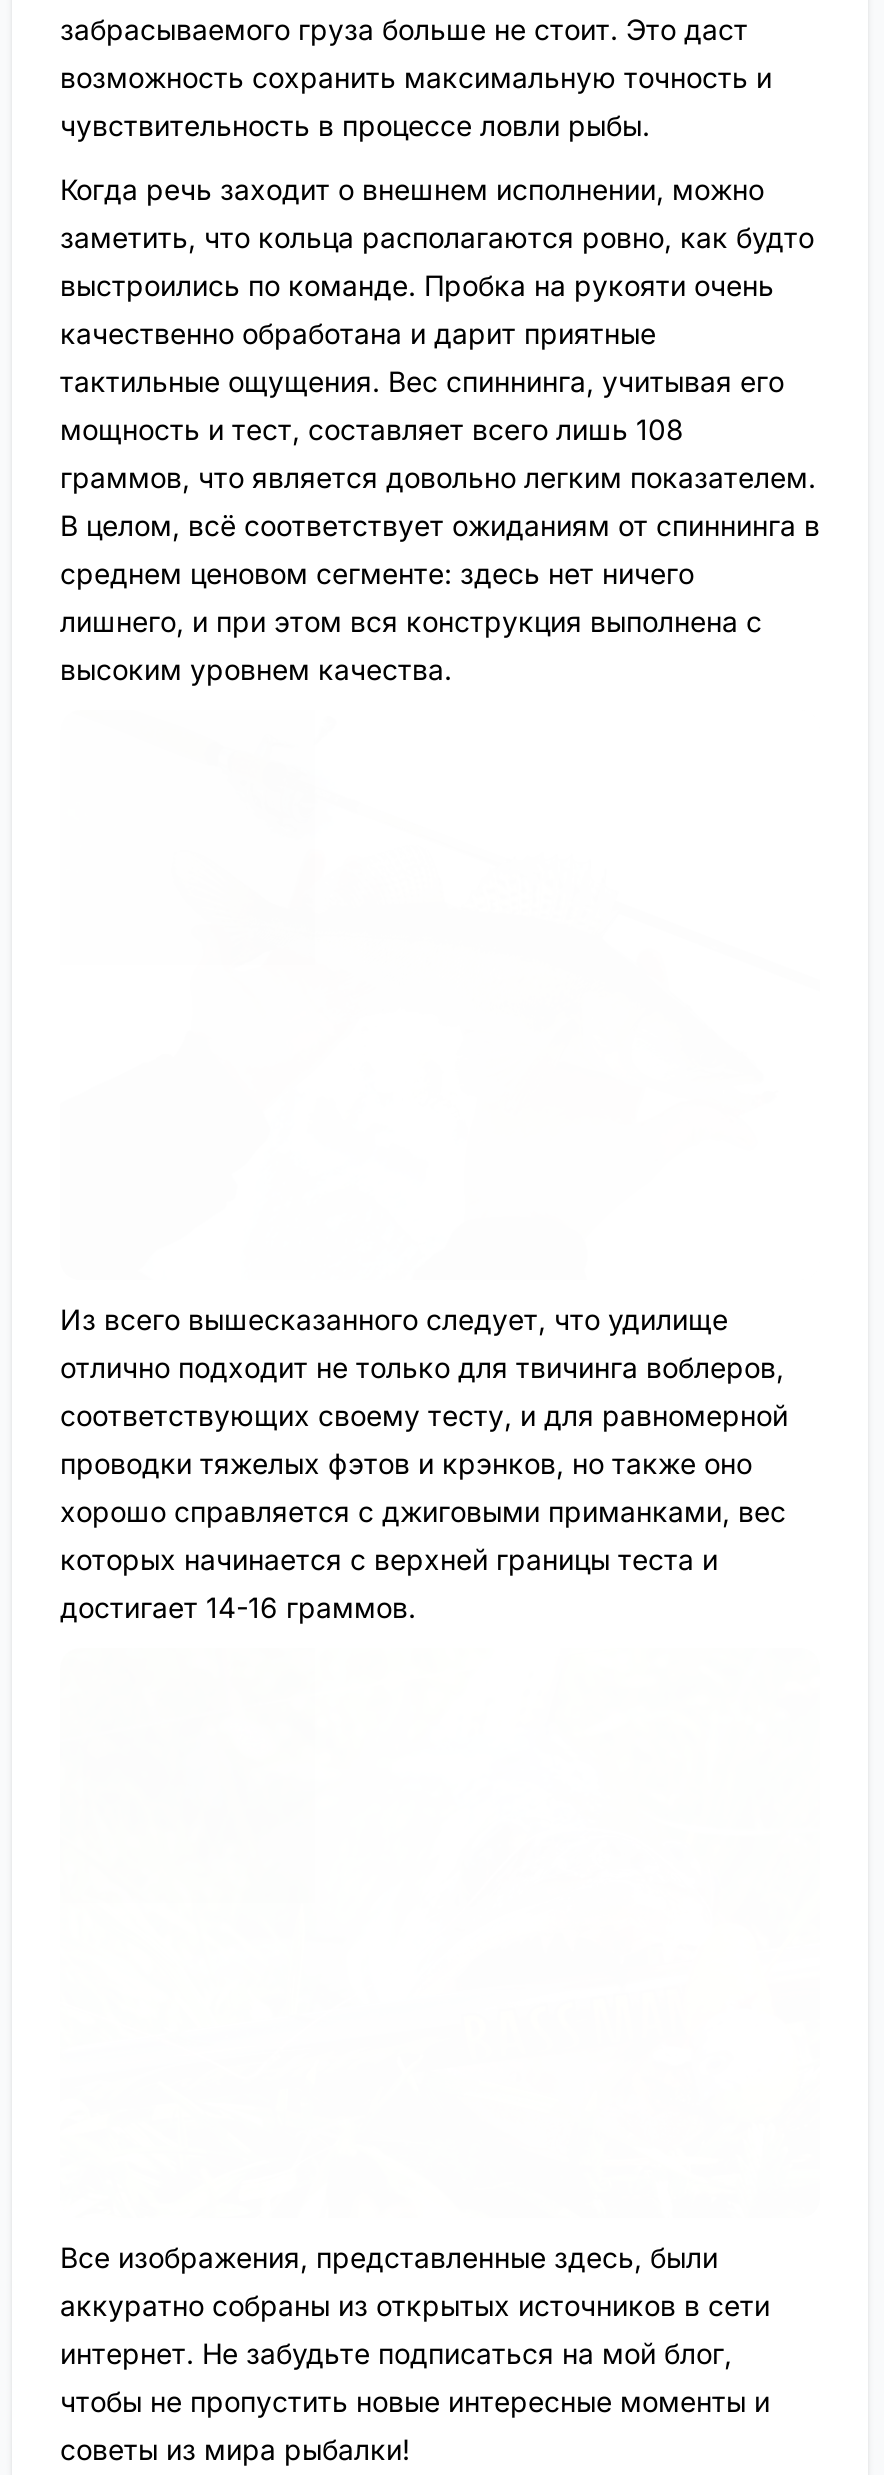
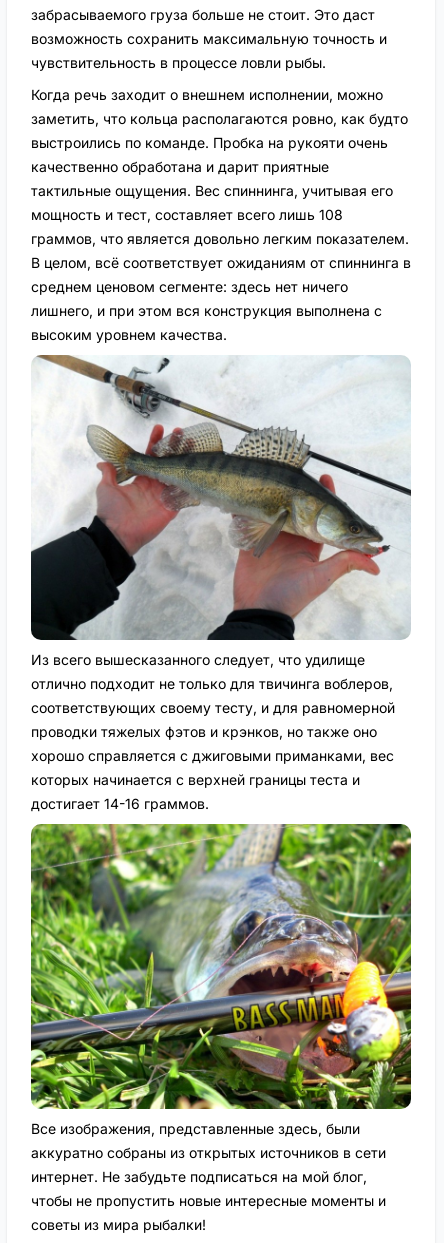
+ [image]

+ [image]
